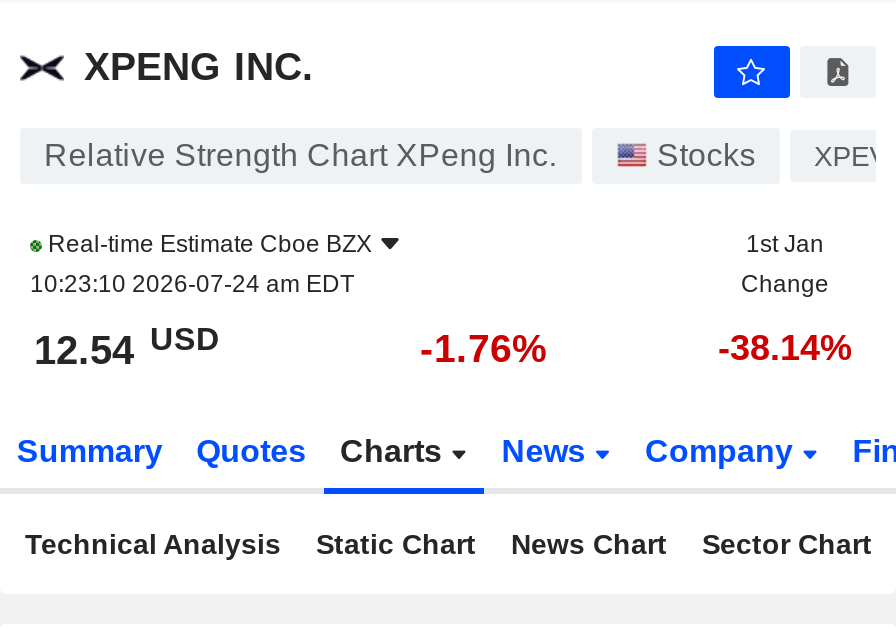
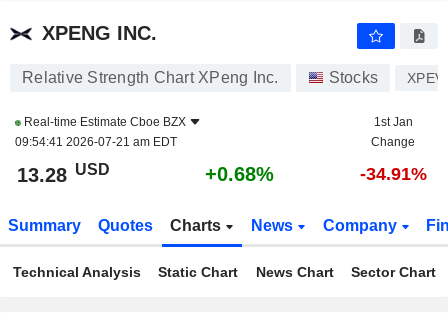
- 10:23:10 2026-07-24 am EDT
+ 09:54:41 2026-07-21 am EDT

- 12.54 USD
+ 13.28 USD

- -1.76%
+ +0.68%

- -38.14%
+ -34.91%
